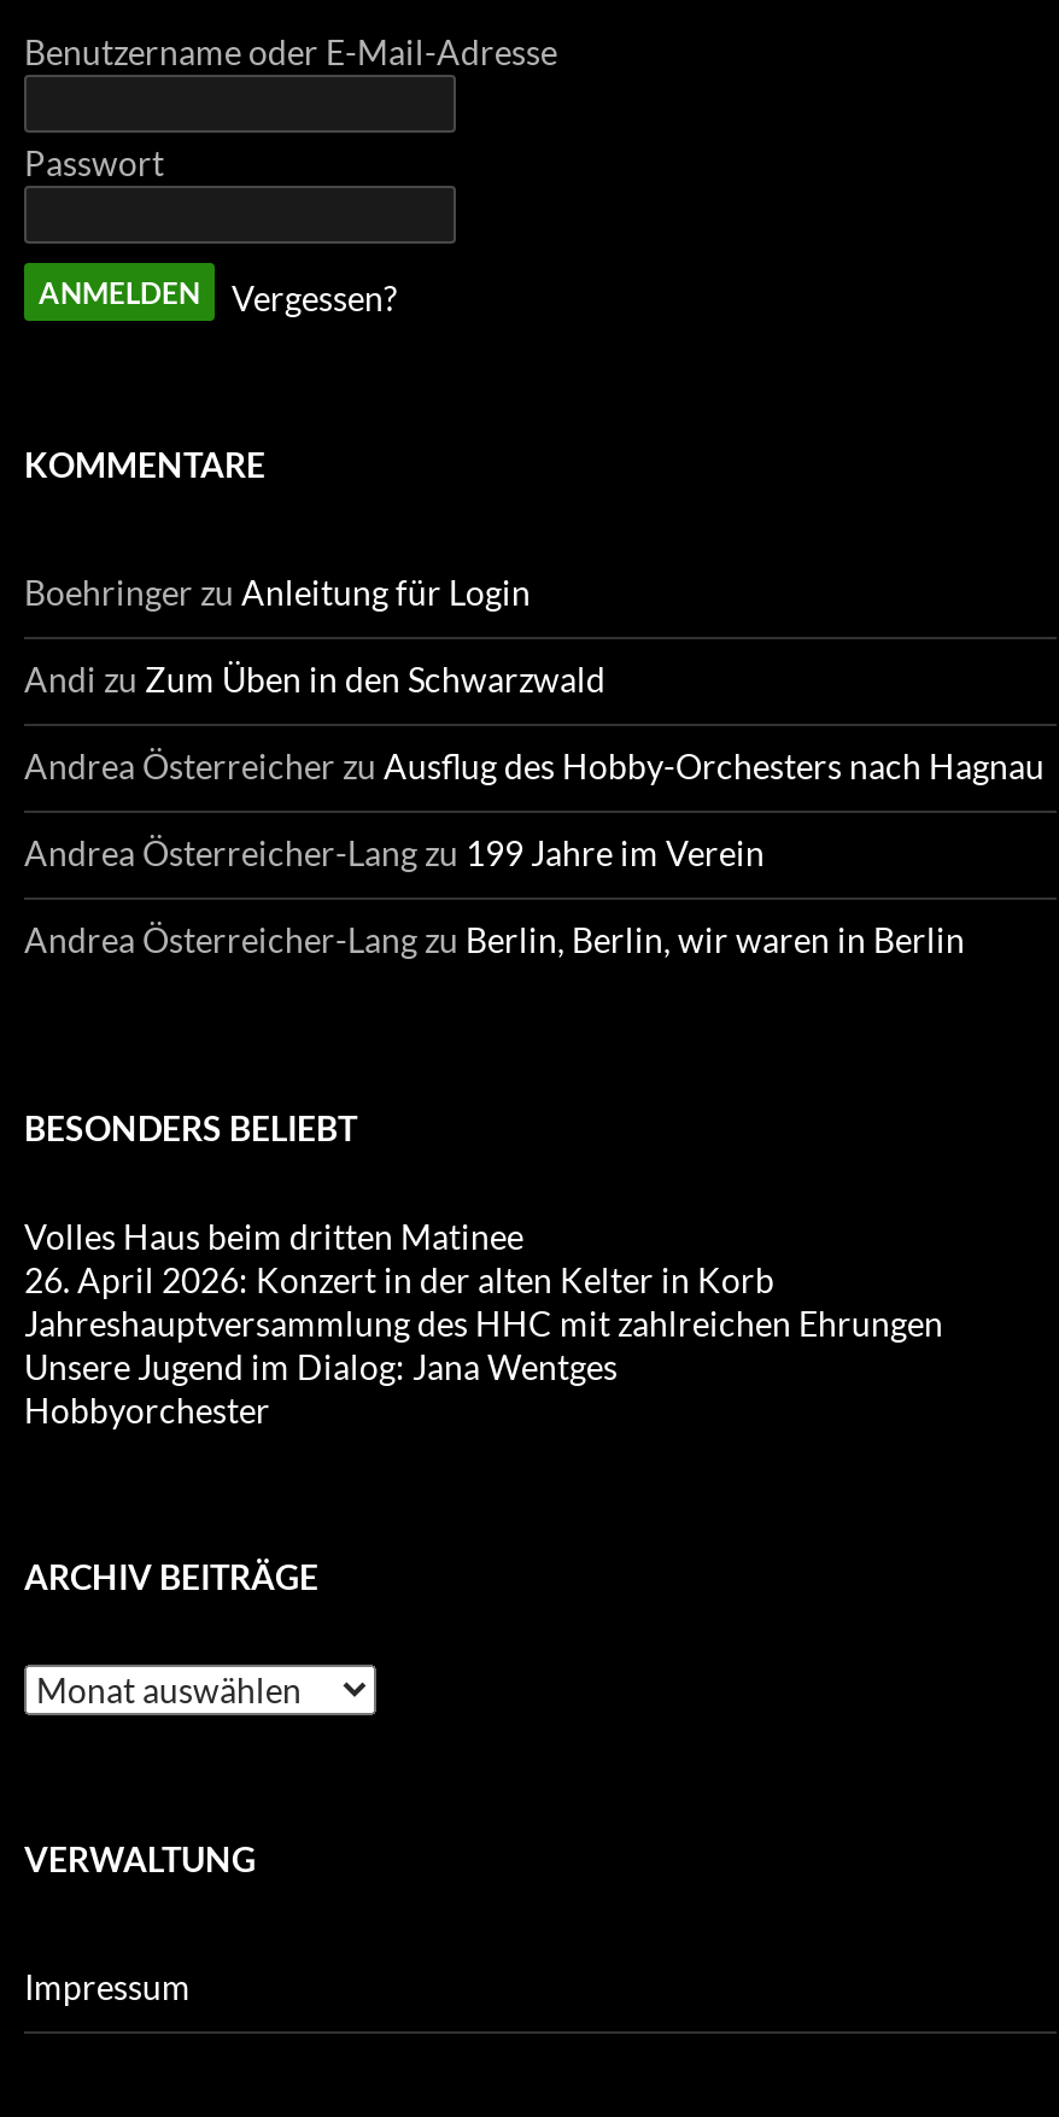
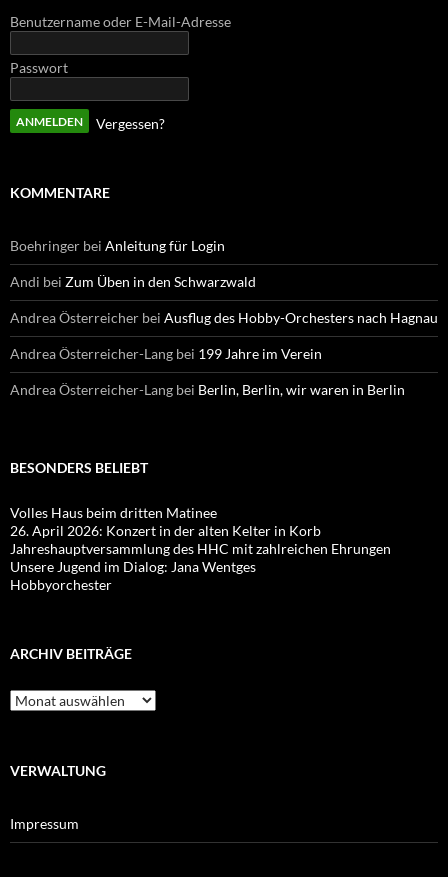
- Boehringer zu Anleitung für Login
+ Boehringer bei Anleitung für Login

- Andi zu Zum Üben in den Schwarzwald
+ Andi bei Zum Üben in den Schwarzwald

- Andrea Österreicher zu Ausflug des Hobby-Orchesters nach Hagnau
+ Andrea Österreicher bei Ausflug des Hobby-Orchesters nach Hagnau

- Andrea Österreicher-Lang zu 199 Jahre im Verein
+ Andrea Österreicher-Lang bei 199 Jahre im Verein

- Andrea Österreicher-Lang zu Berlin, Berlin, wir waren in Berlin
+ Andrea Österreicher-Lang bei Berlin, Berlin, wir waren in Berlin
